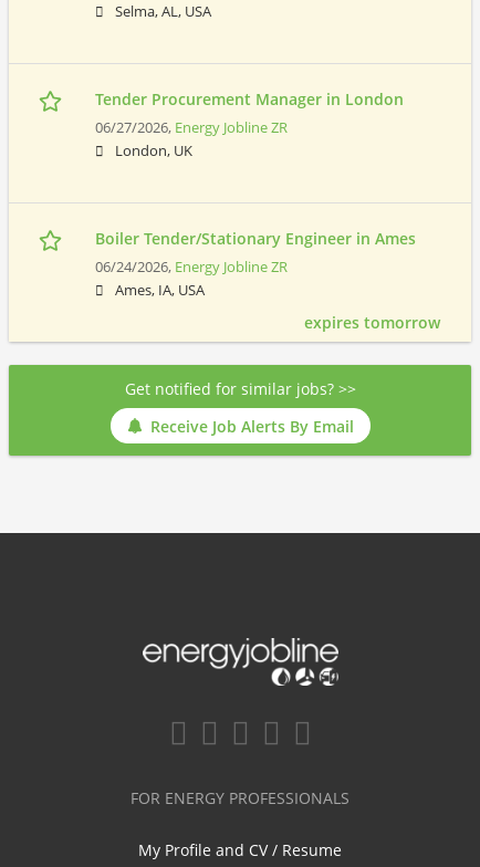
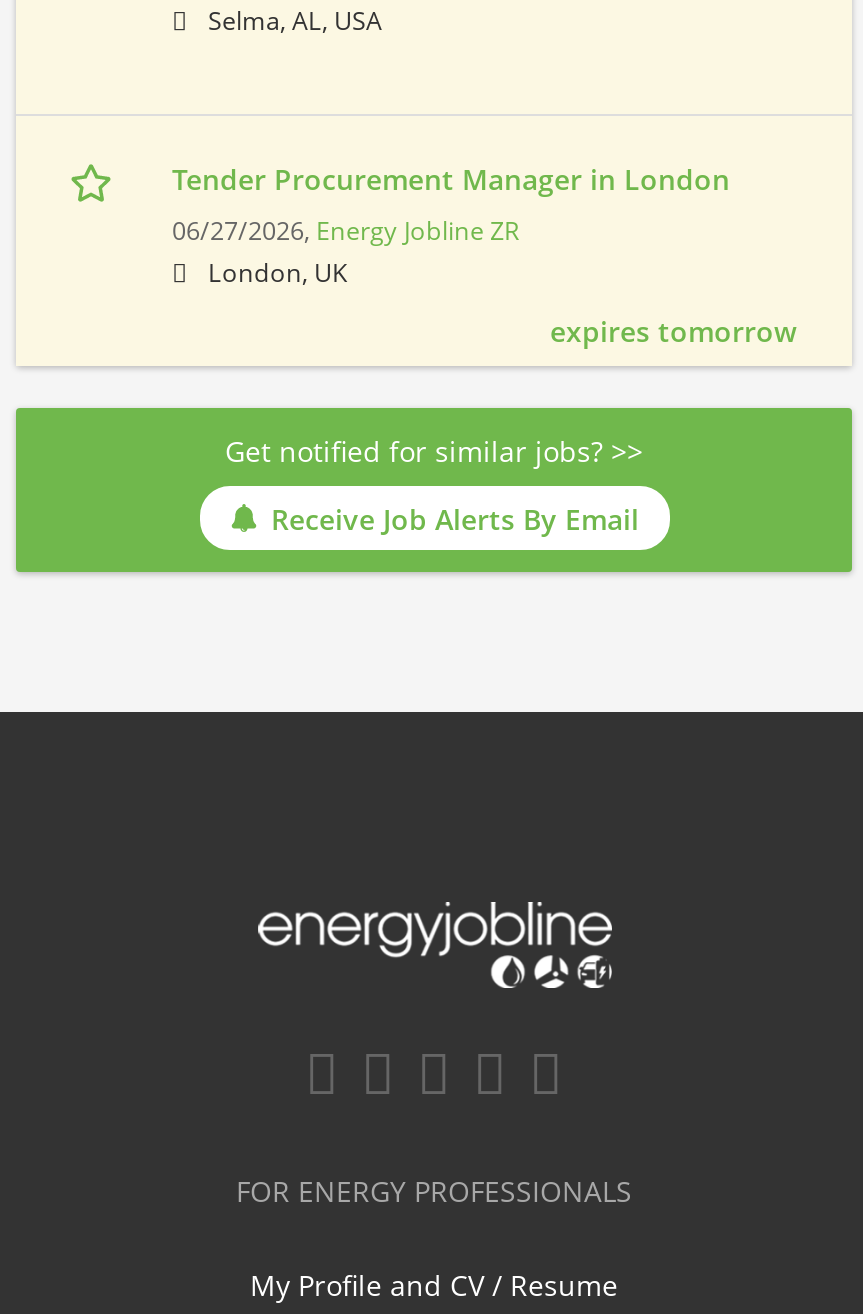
- Boiler Tender/Stationary Engineer in Ames
- 06/24/2026, Energy Jobline ZR
- Ames, IA, USA
